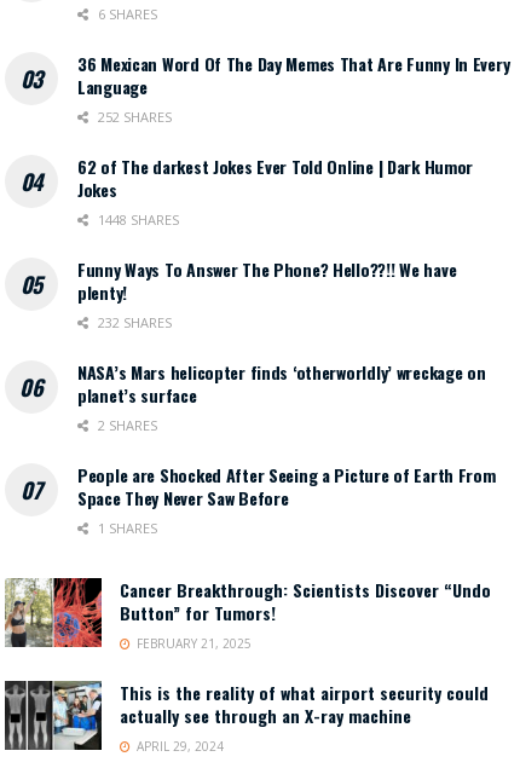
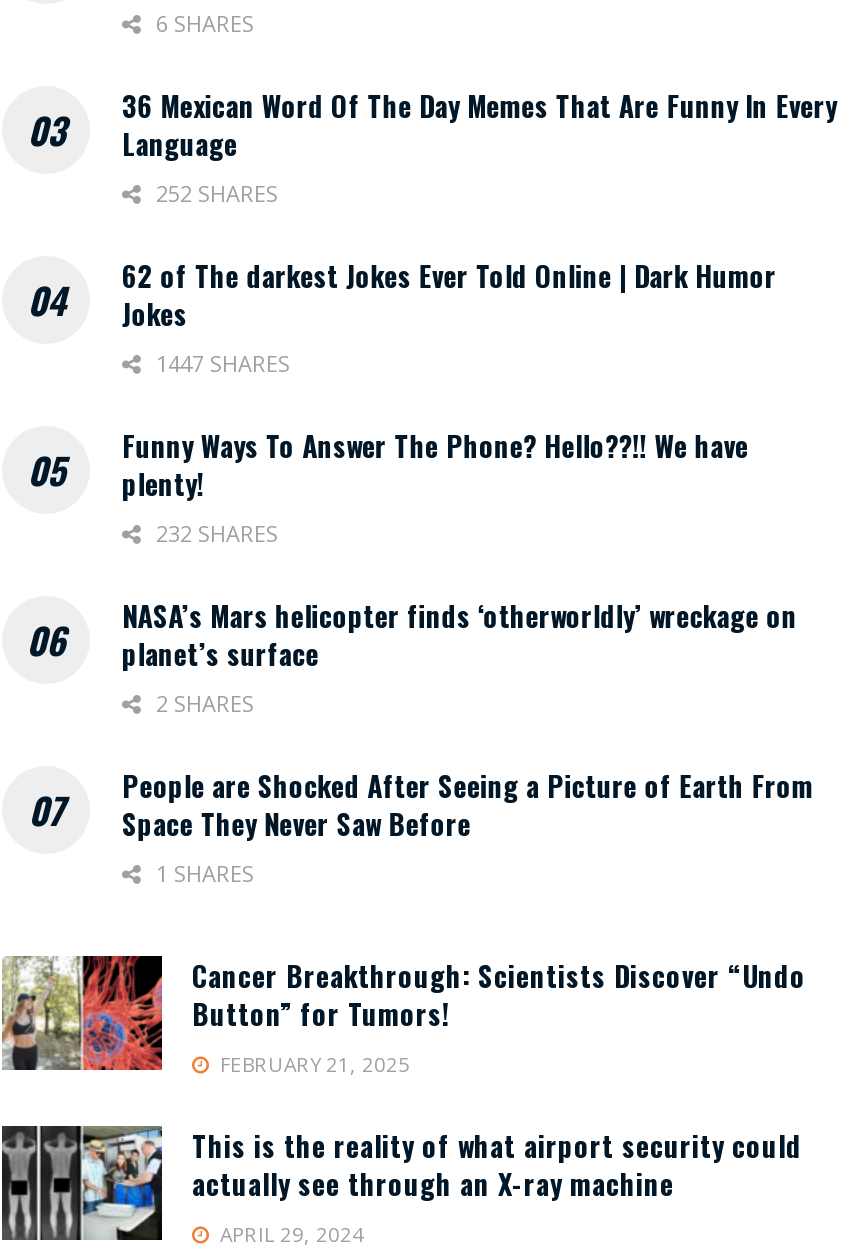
- 1448 SHARES
+ 1447 SHARES
